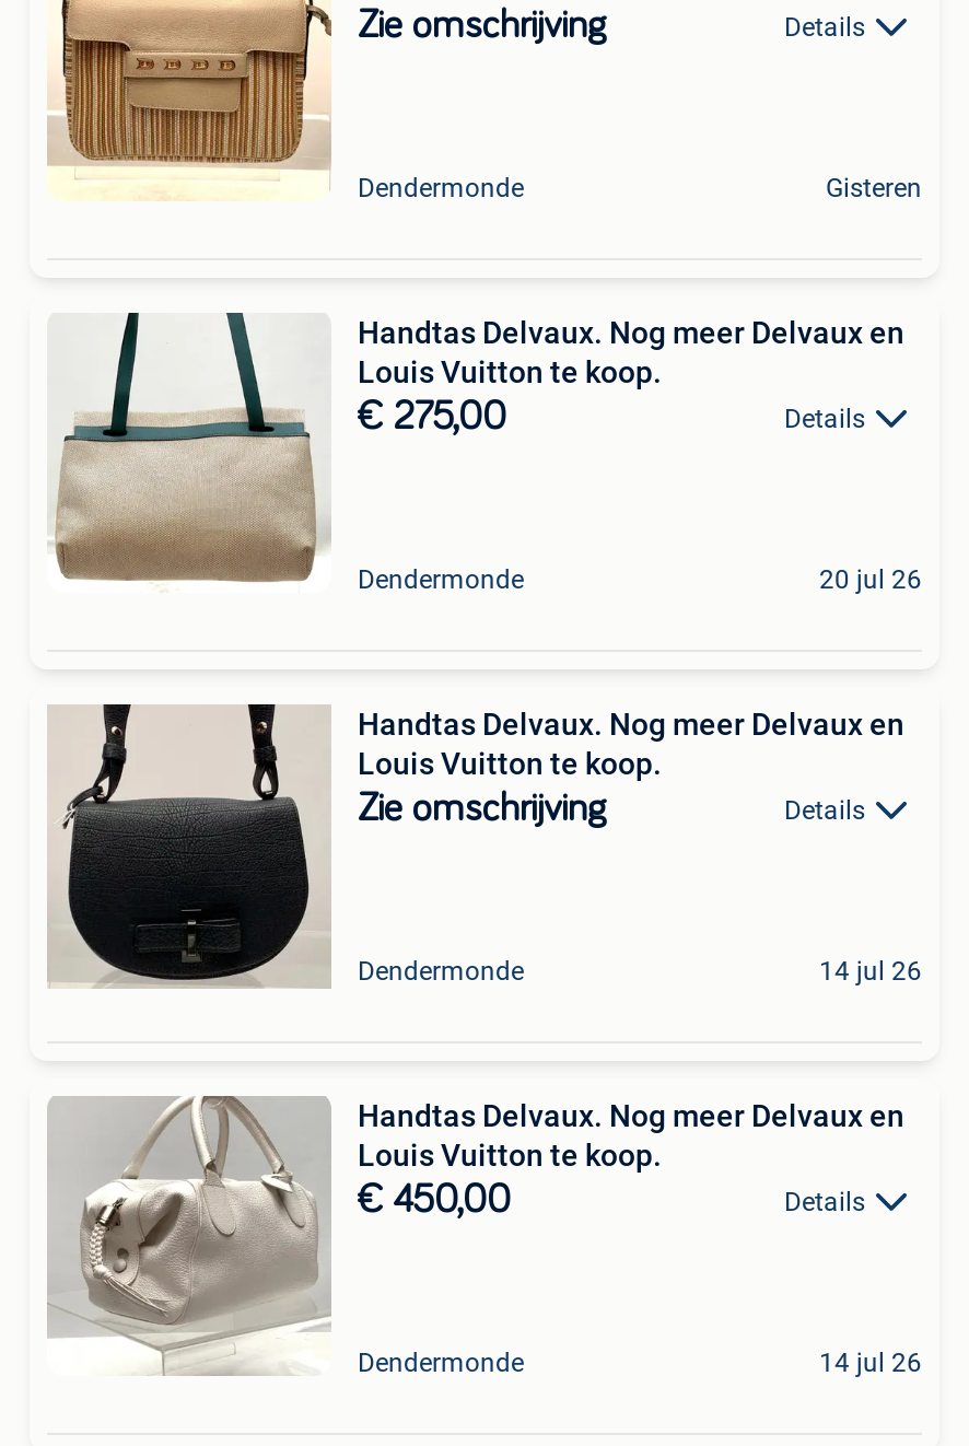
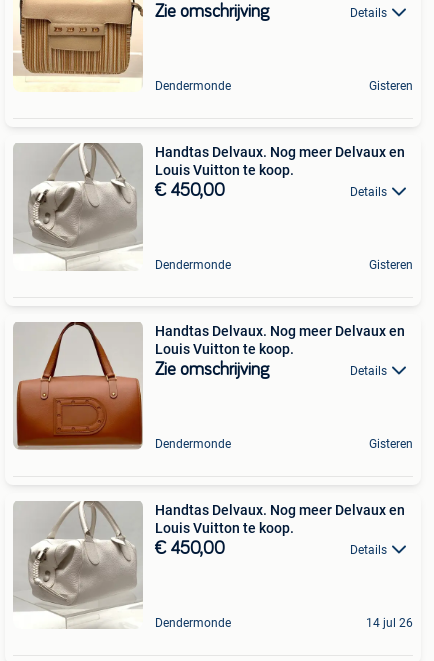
- [image]
- € 275,00
+ [image]
+ € 450,00

- 20 jul 26
+ Gisteren

- [image]
+ [image]

- 14 jul 26
+ Gisteren
